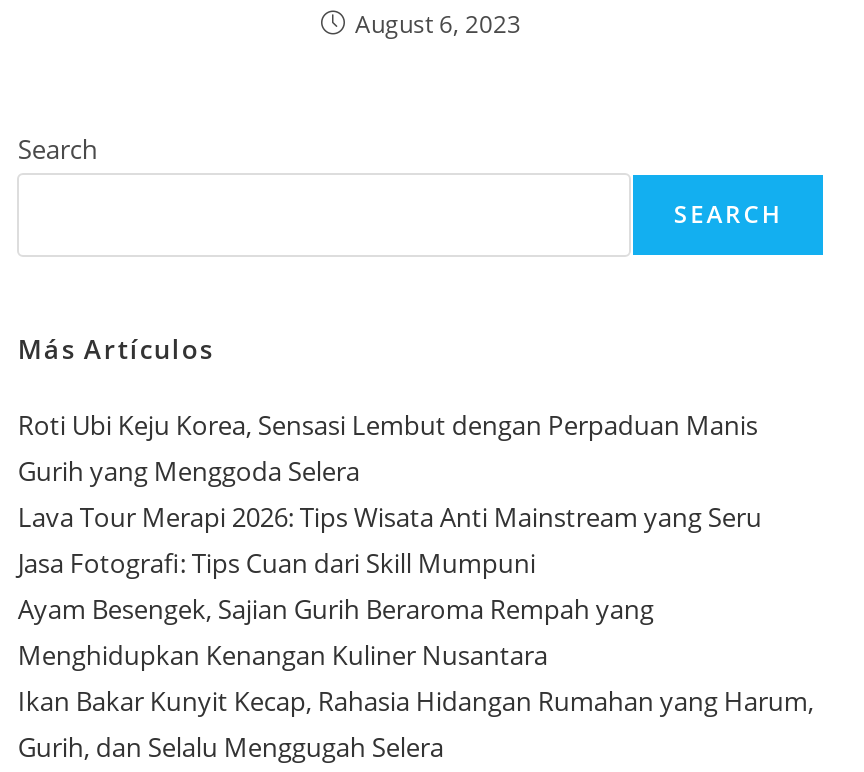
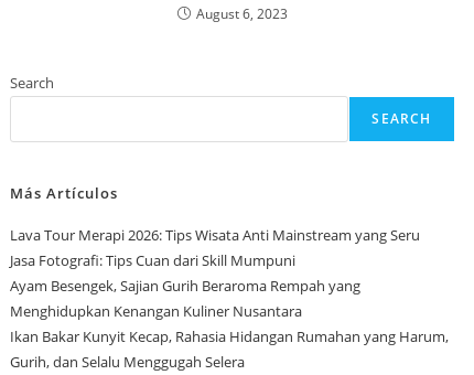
- Roti Ubi Keju Korea, Sensasi Lembut dengan Perpaduan Manis
- Gurih yang Menggoda Selera
